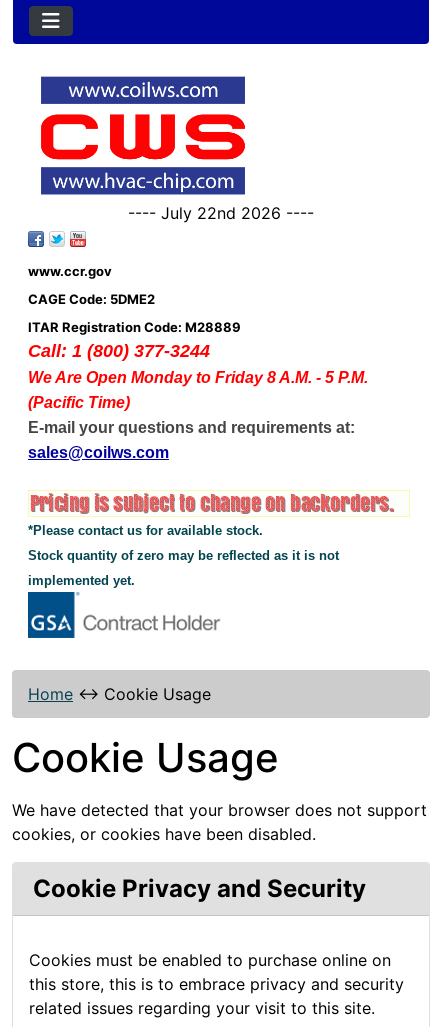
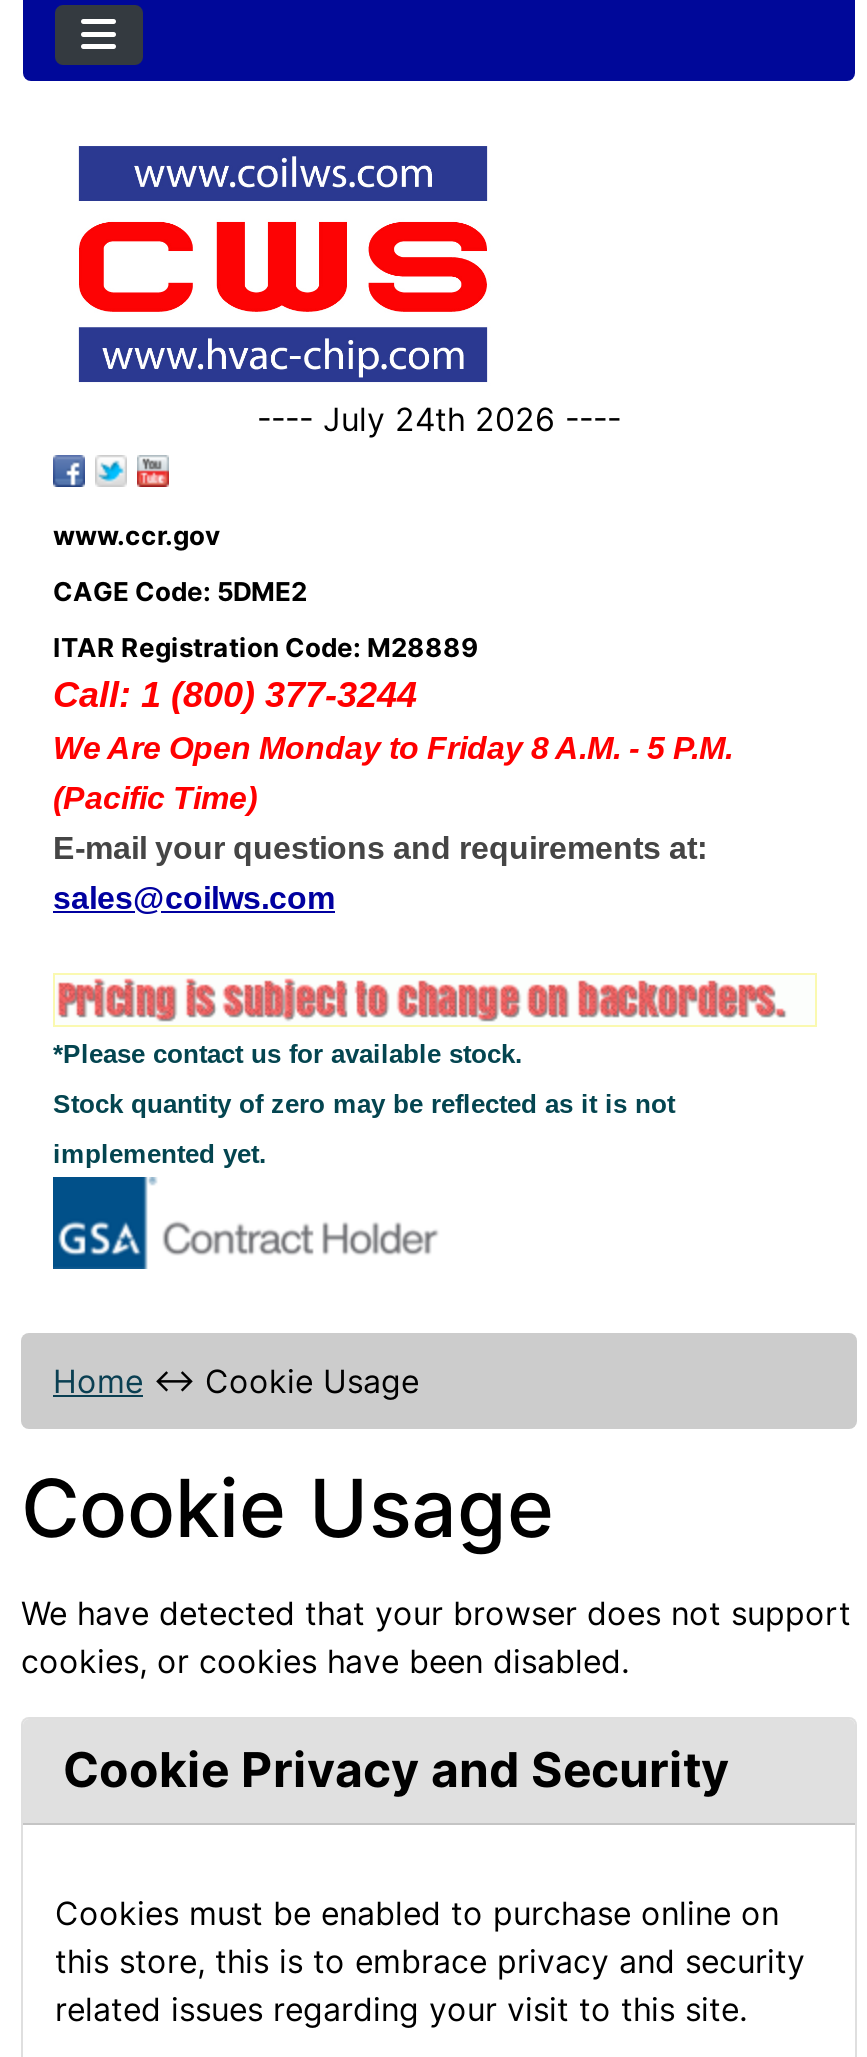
- ---- July 22nd 2026 ----
+ ---- July 24th 2026 ----
